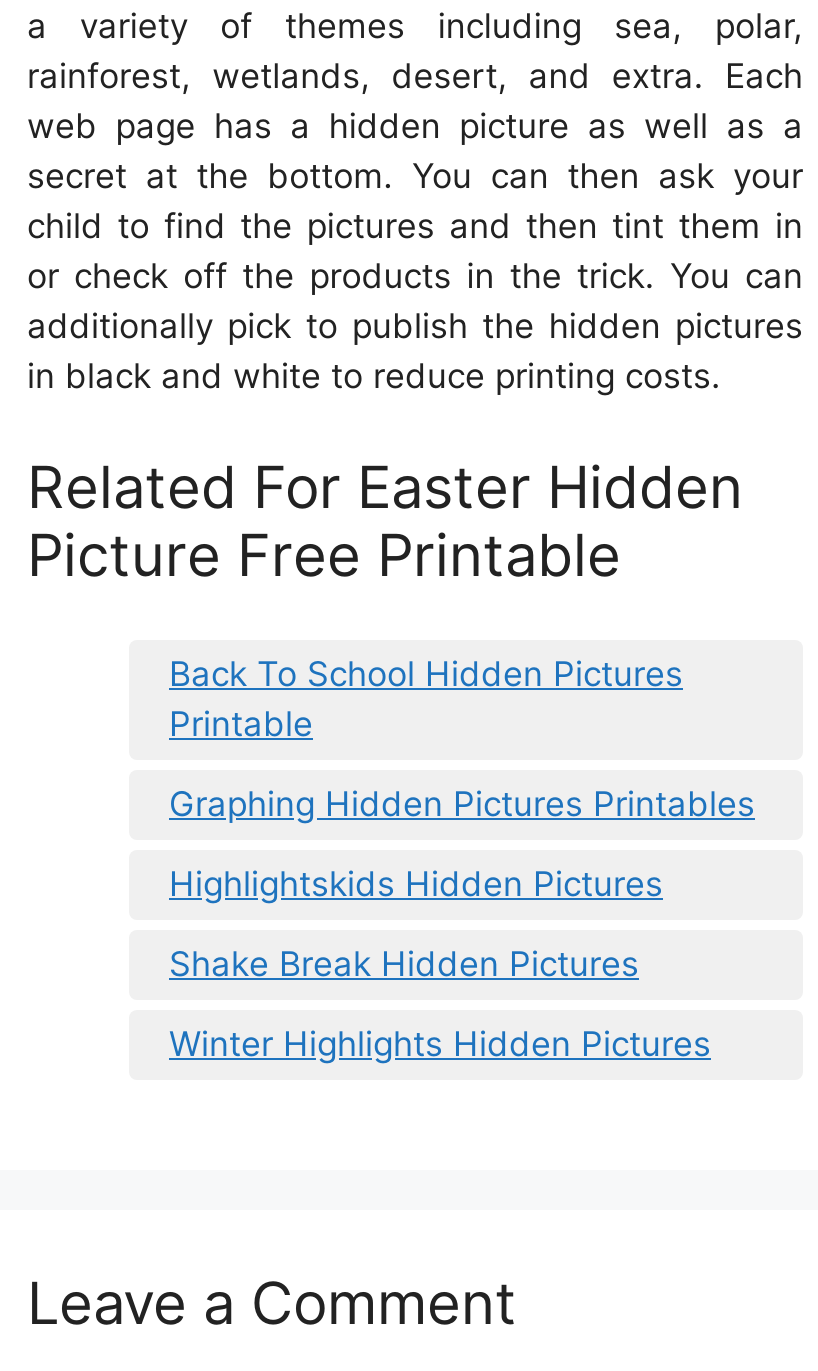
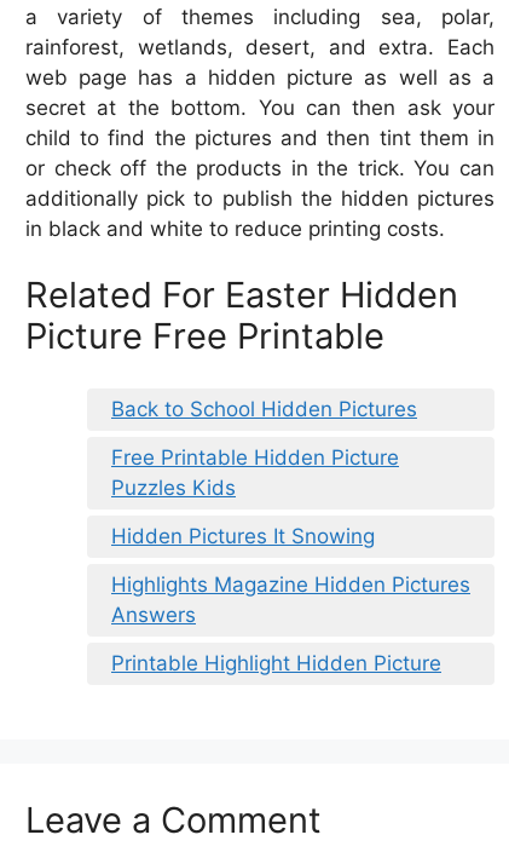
- Back To School Hidden Pictures
- Printable
+ Back to School Hidden Pictures

- Graphing Hidden Pictures Printables
+ Free Printable Hidden Picture
+ Puzzles Kids

- Highlightskids Hidden Pictures
+ Hidden Pictures It Snowing

- Shake Break Hidden Pictures
+ Highlights Magazine Hidden Pictures
+ Answers

- Winter Highlights Hidden Pictures
+ Printable Highlight Hidden Picture
